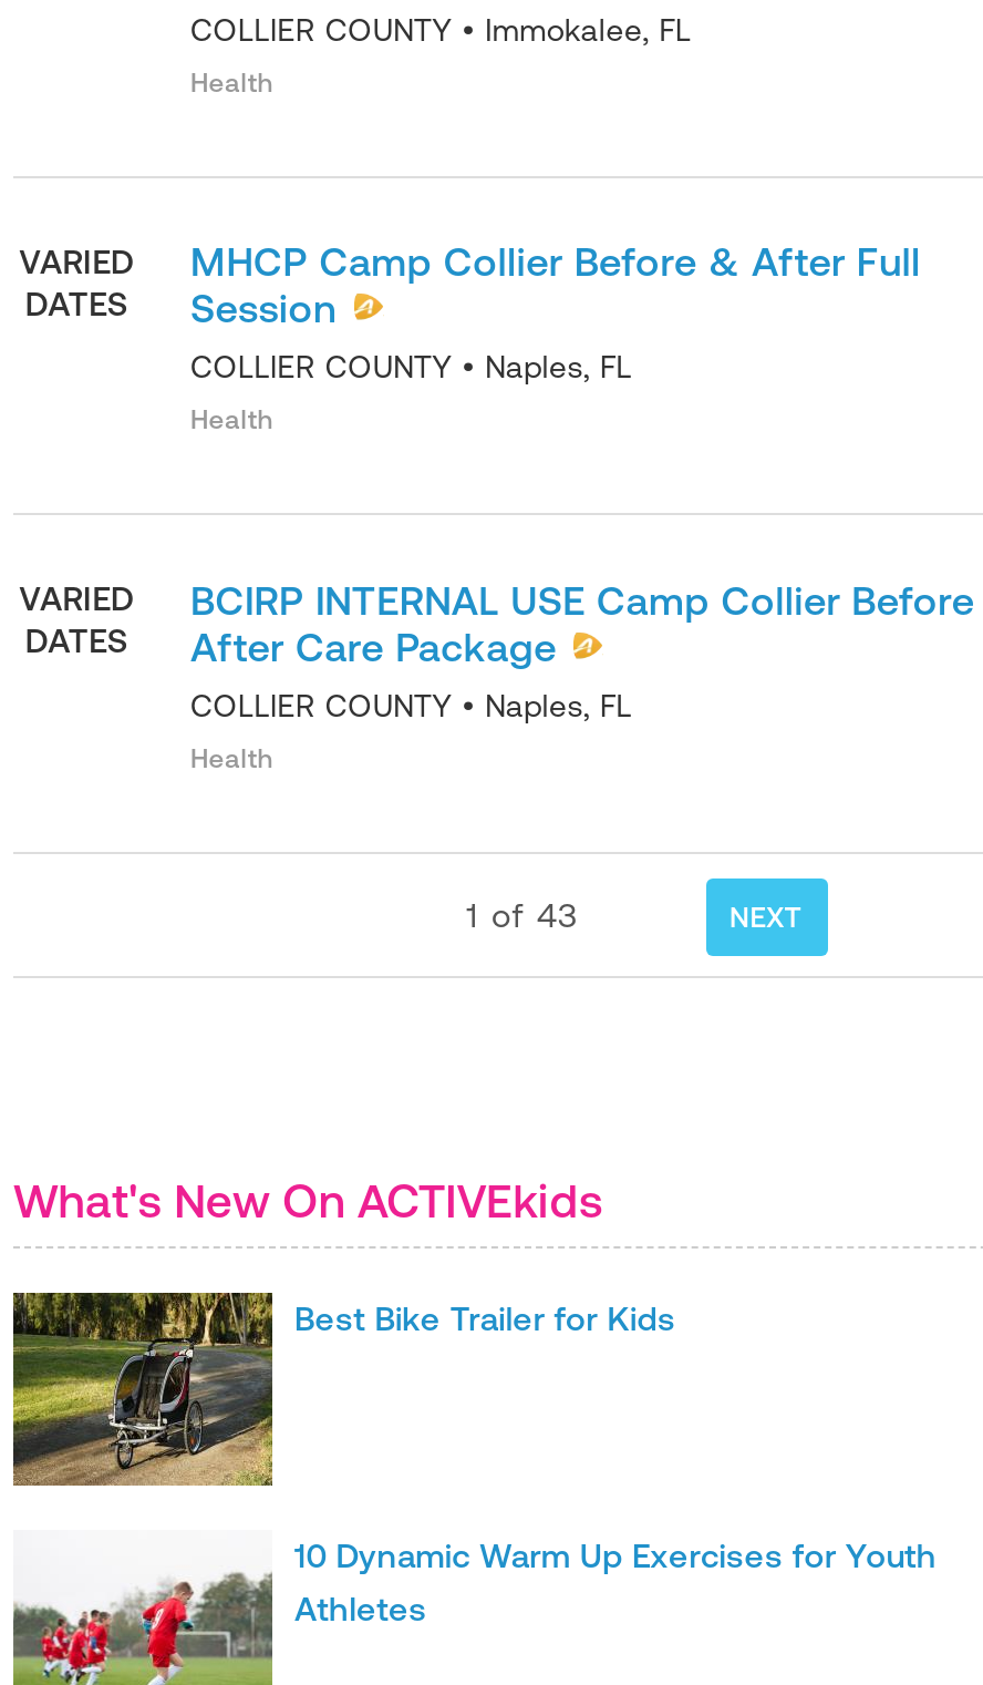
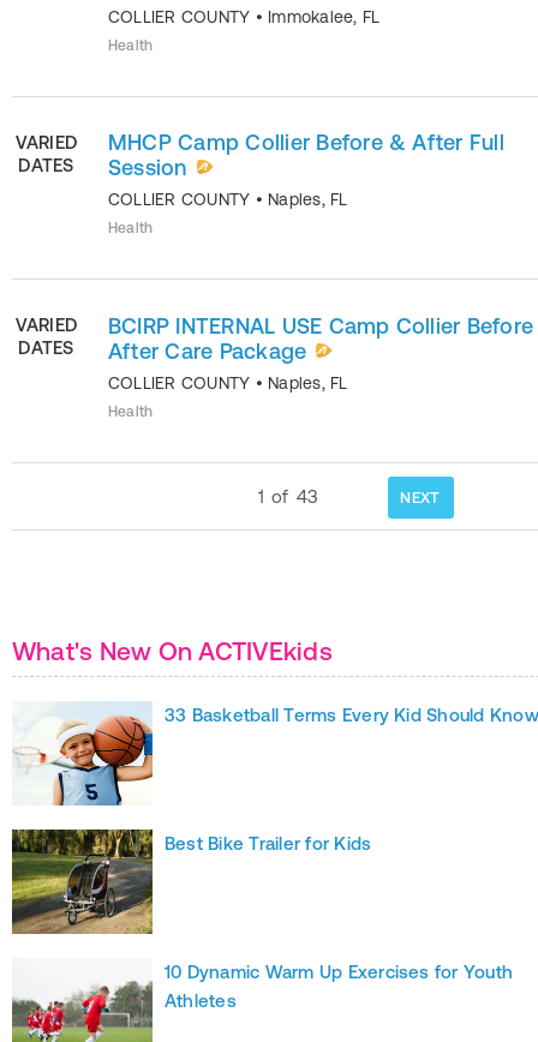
+ [image]
+ 33 Basketball Terms Every Kid Should Know
